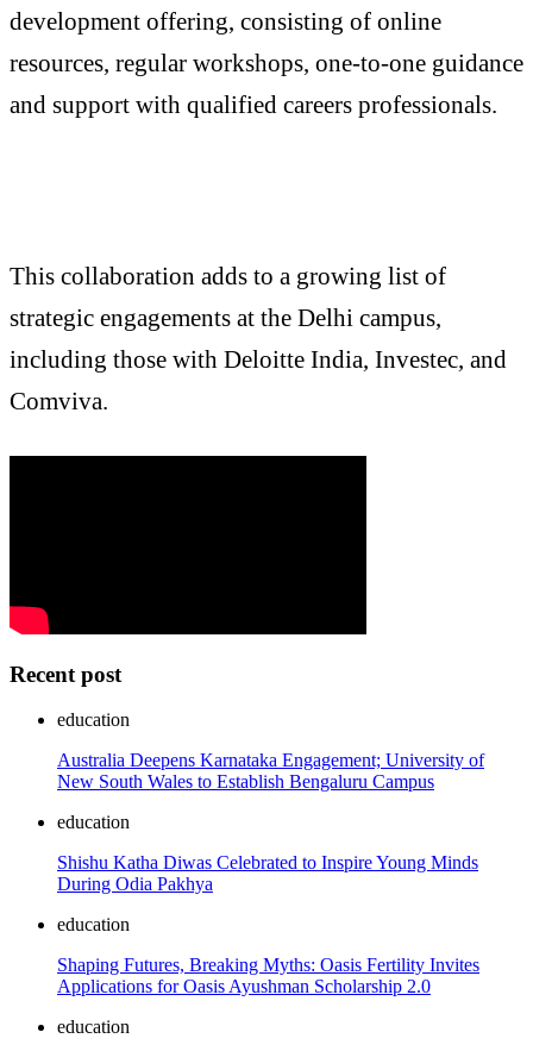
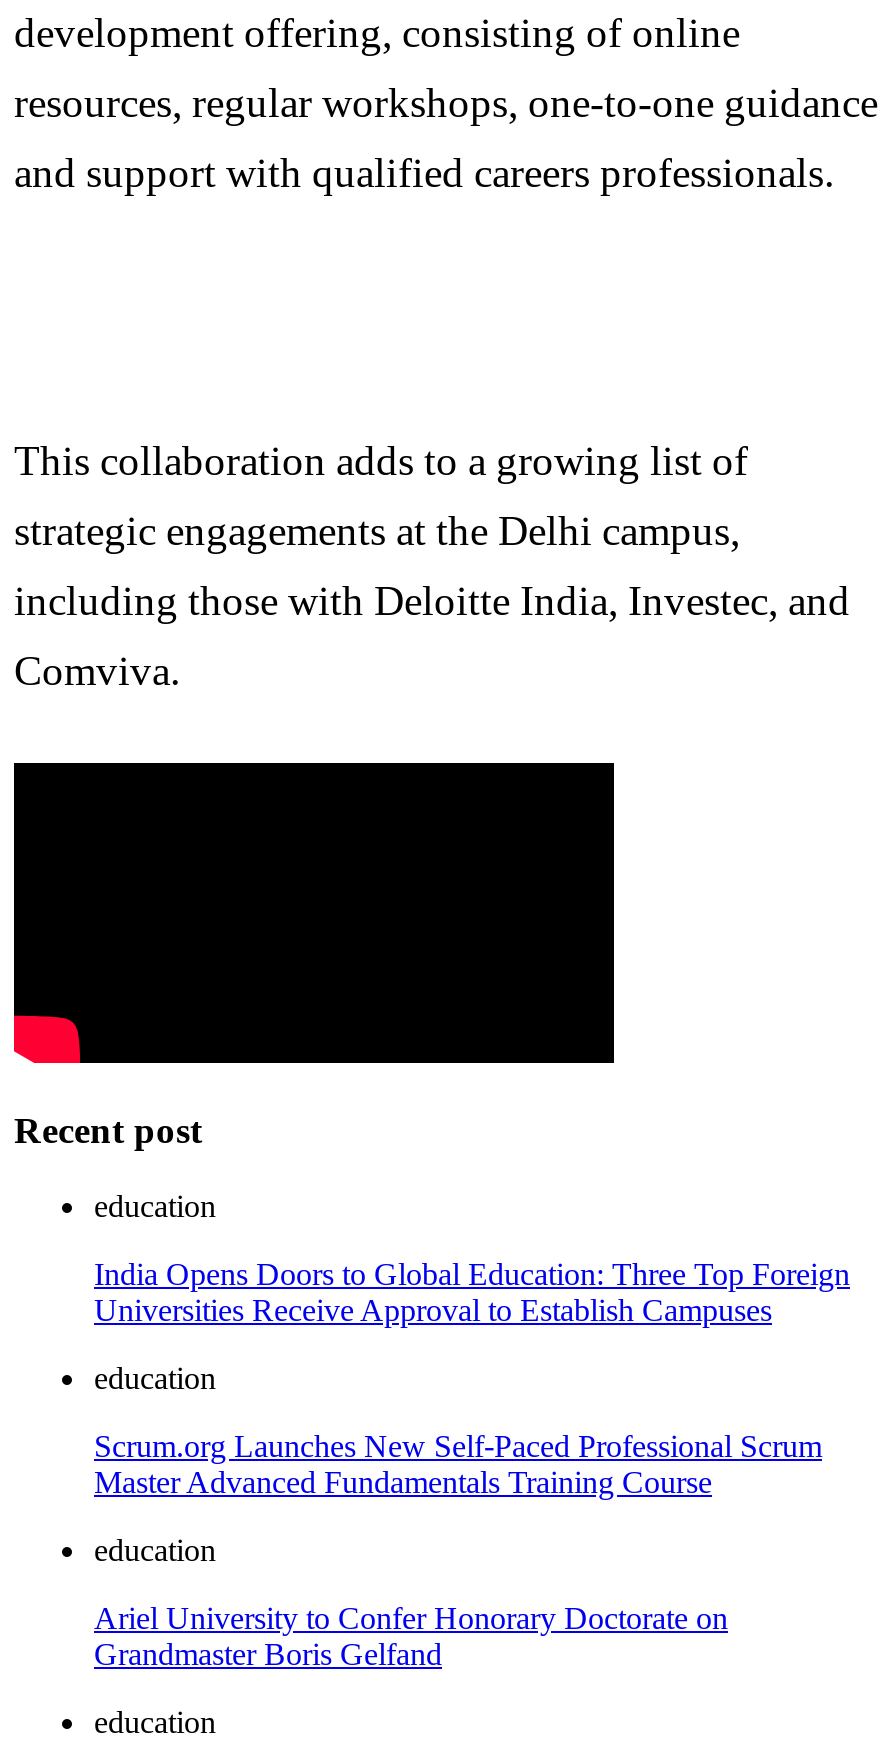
- Australia Deepens Karnataka Engagement; University of
- New South Wales to Establish Bengaluru Campus
+ India Opens Doors to Global Education: Three Top Foreign
+ Universities Receive Approval to Establish Campuses

- Shishu Katha Diwas Celebrated to Inspire Young Minds
- During Odia Pakhya
+ Scrum.org Launches New Self-Paced Professional Scrum
+ Master Advanced Fundamentals Training Course

- Shaping Futures, Breaking Myths: Oasis Fertility Invites
- Applications for Oasis Ayushman Scholarship 2.0
+ Ariel University to Confer Honorary Doctorate on
+ Grandmaster Boris Gelfand
